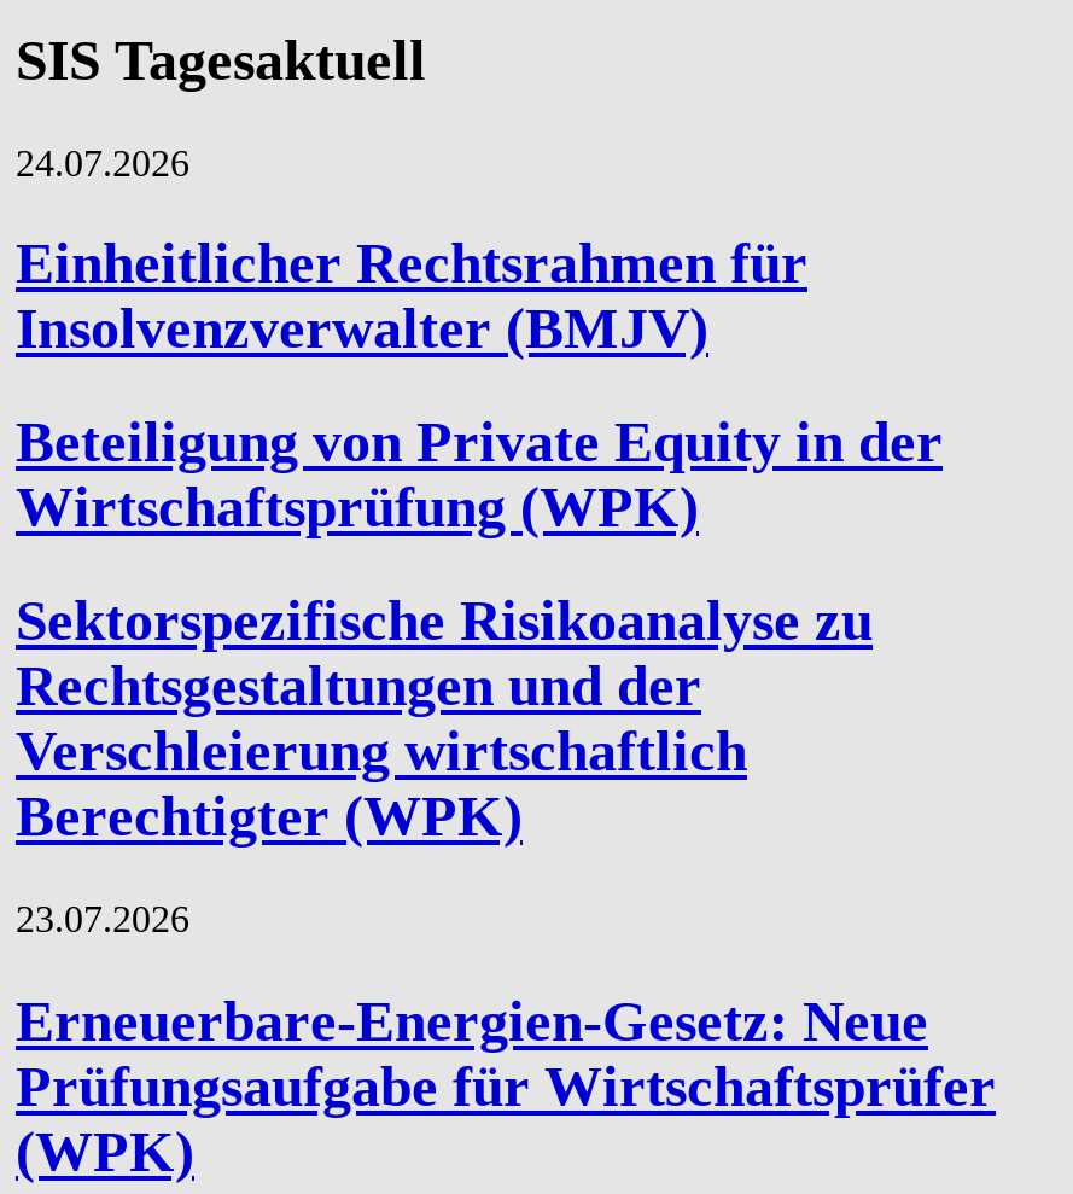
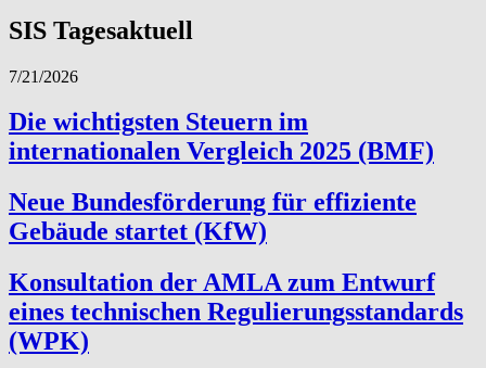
- 24.07.2026
- Einheitlicher Rechtsrahmen für
- Insolvenzverwalter (BMJV)
- Beteiligung von Private Equity in der
- Wirtschaftsprüfung (WPK)
- Sektorspezifische Risikoanalyse zu
- Rechtsgestaltungen und der
- Verschleierung wirtschaftlich
- Berechtigter (WPK)
- 23.07.2026
- Erneuerbare-Energien-Gesetz: Neue
- Prüfungsaufgabe für Wirtschaftsprüfer
+ 7/21/2026
+ Die wichtigsten Steuern im
+ internationalen Vergleich 2025 (BMF)
+ Neue Bundesförderung für effiziente
+ Gebäude startet (KfW)
+ Konsultation der AMLA zum Entwurf
+ eines technischen Regulierungsstandards
